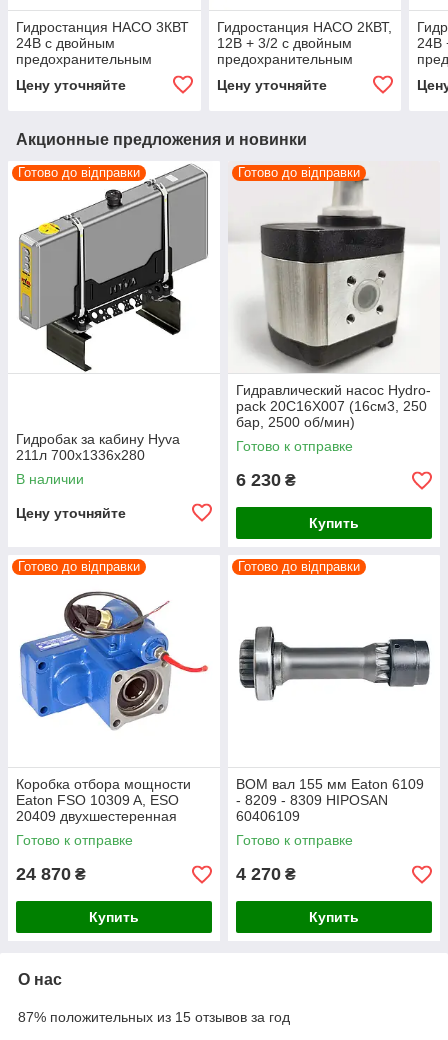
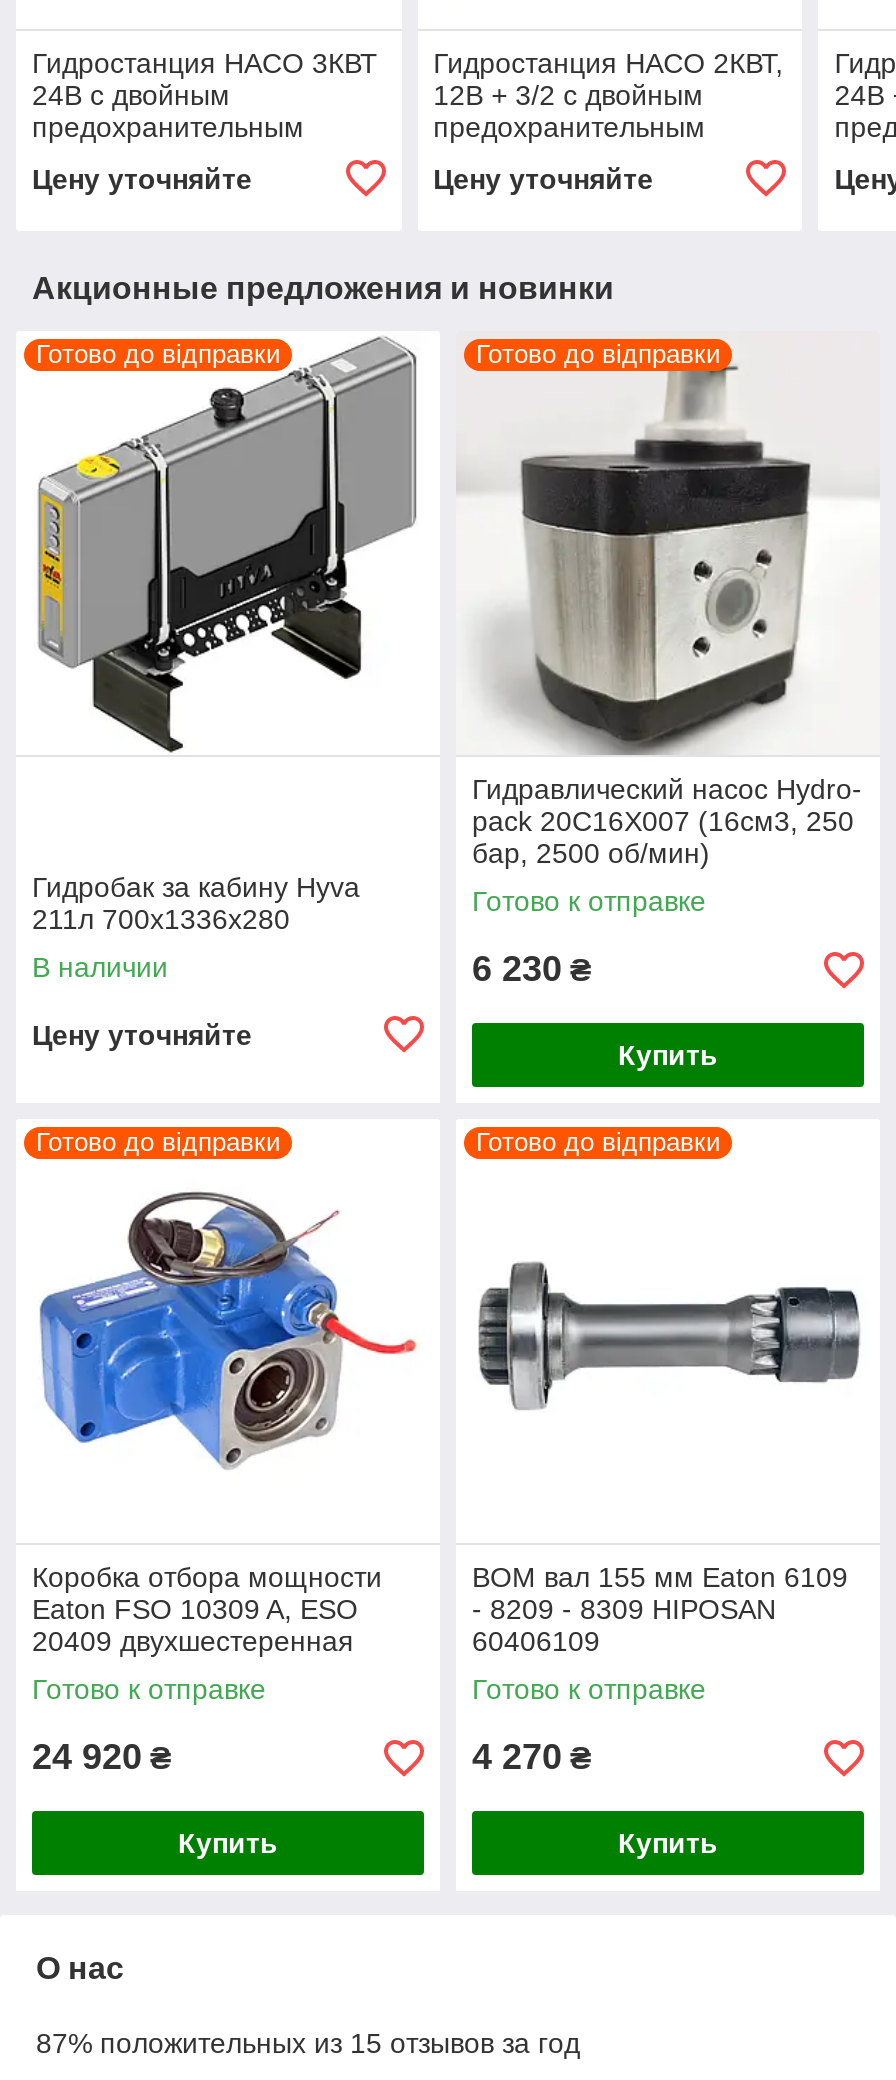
- 24 870 ₴
+ 24 920 ₴
